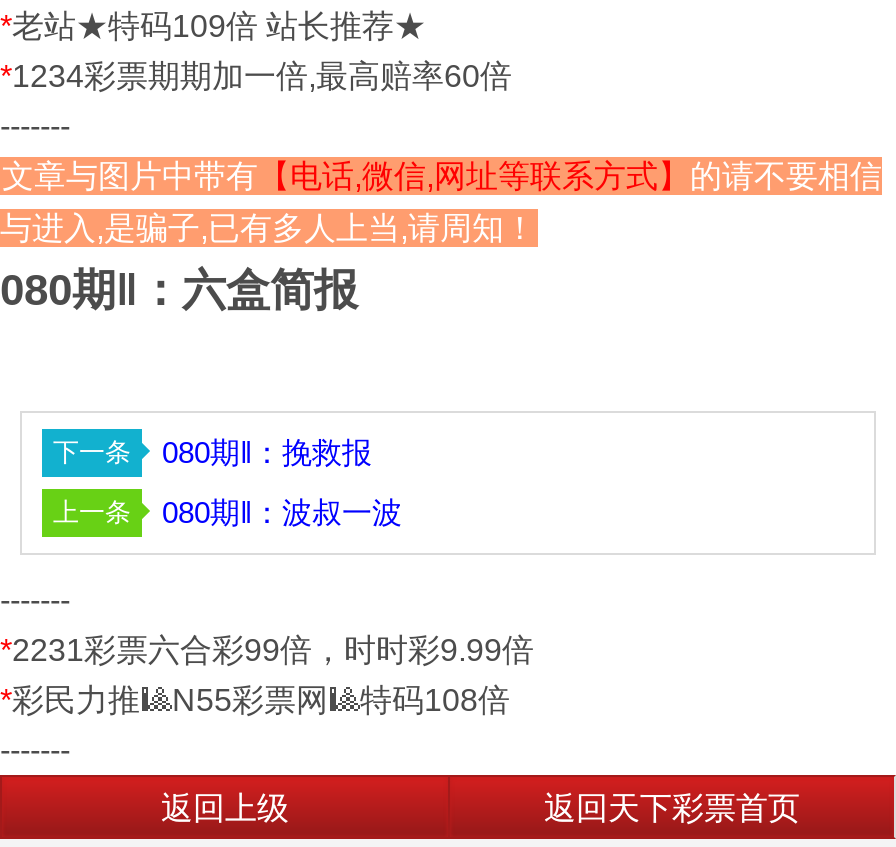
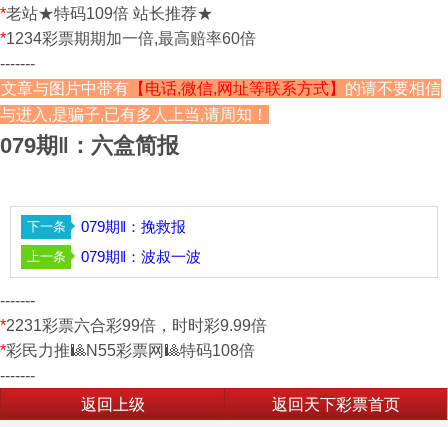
- 080期‖：六盒简报
+ 079期‖：六盒简报

- 080期‖：挽救报
+ 079期‖：挽救报

- 080期‖：波叔一波
+ 079期‖：波叔一波
